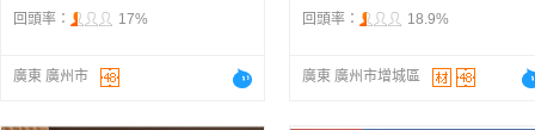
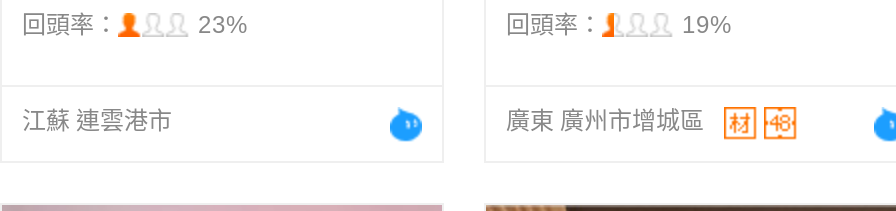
- 17%
+ 23%

- 18.9%
+ 19%

- 廣東 廣州市
+ 江蘇 連雲港市
